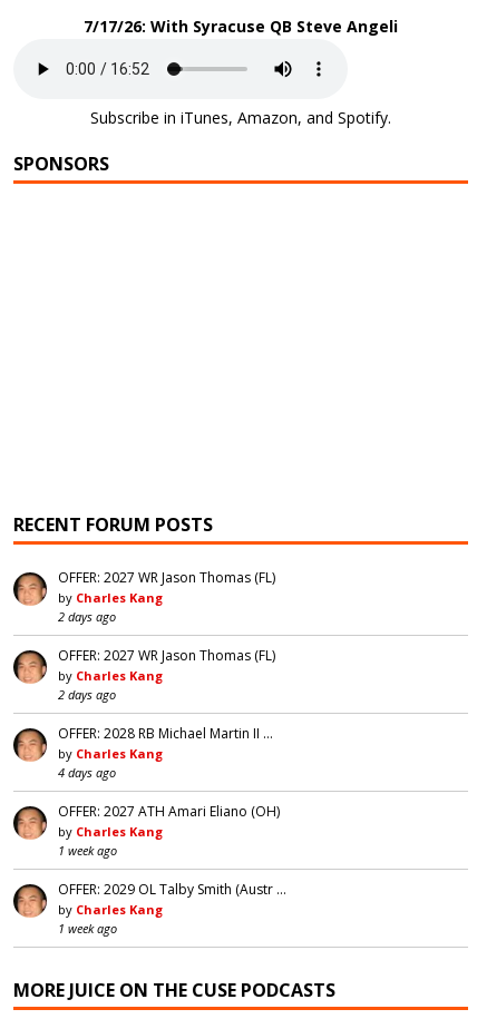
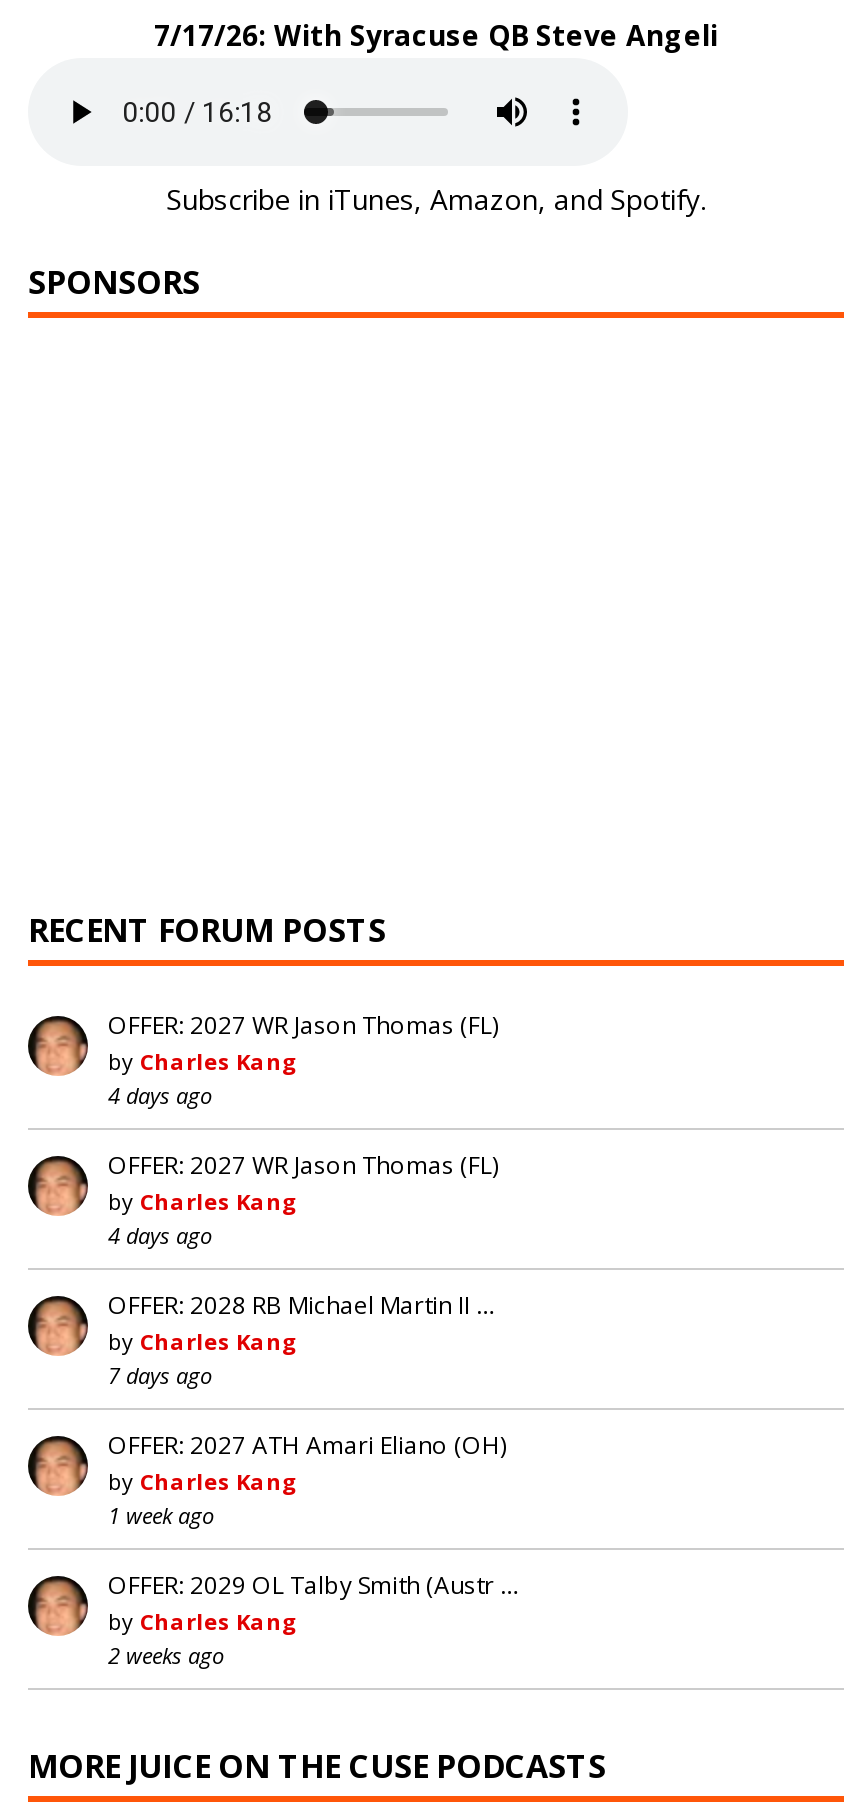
- 2 days ago
+ 4 days ago

- 2 days ago
+ 4 days ago

- 4 days ago
+ 7 days ago

- 1 week ago
+ 2 weeks ago
